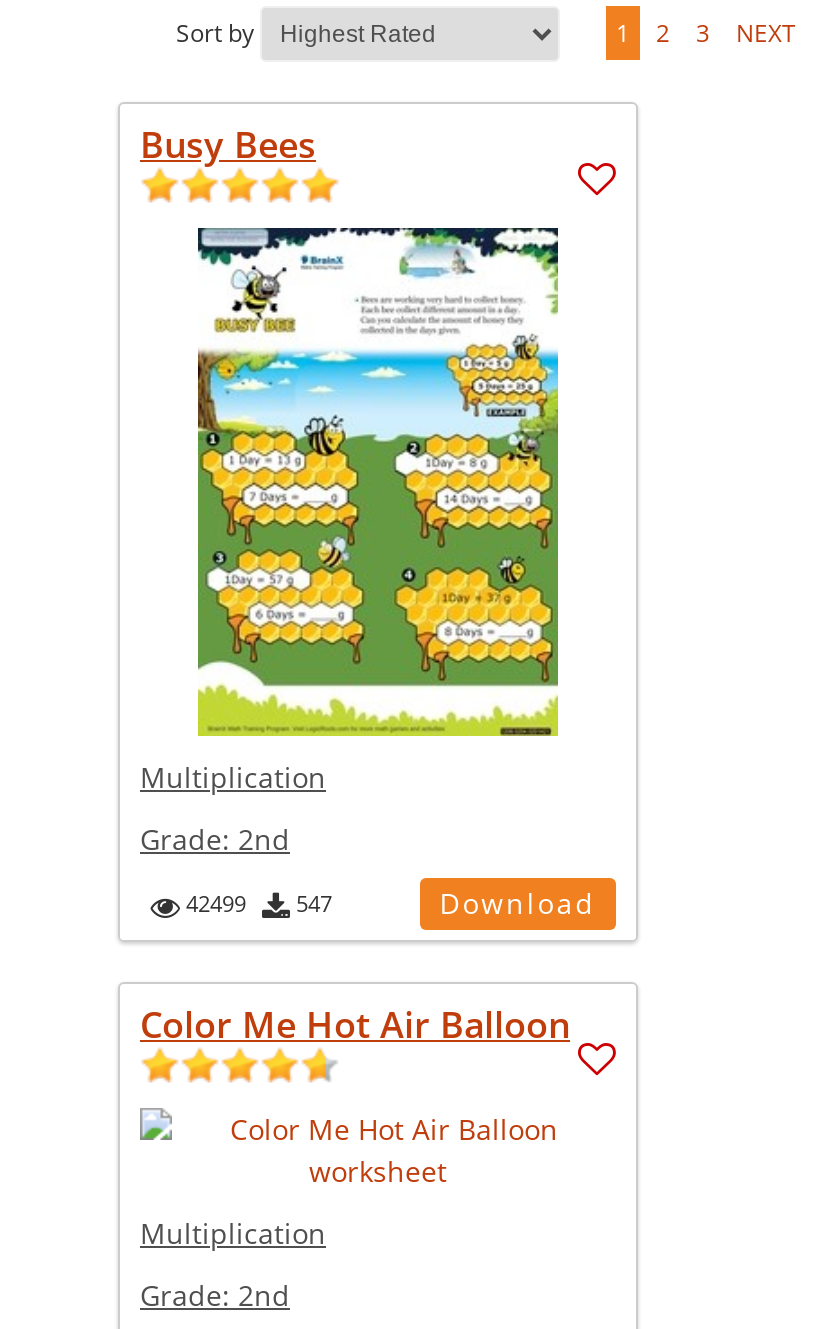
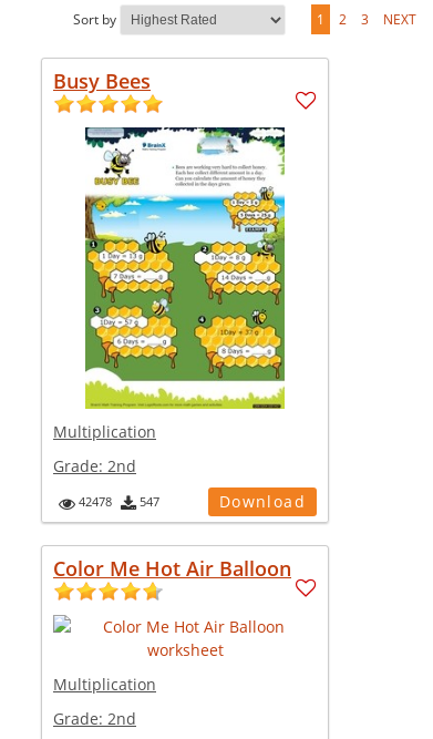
- 42499 547
+ 42478 547
